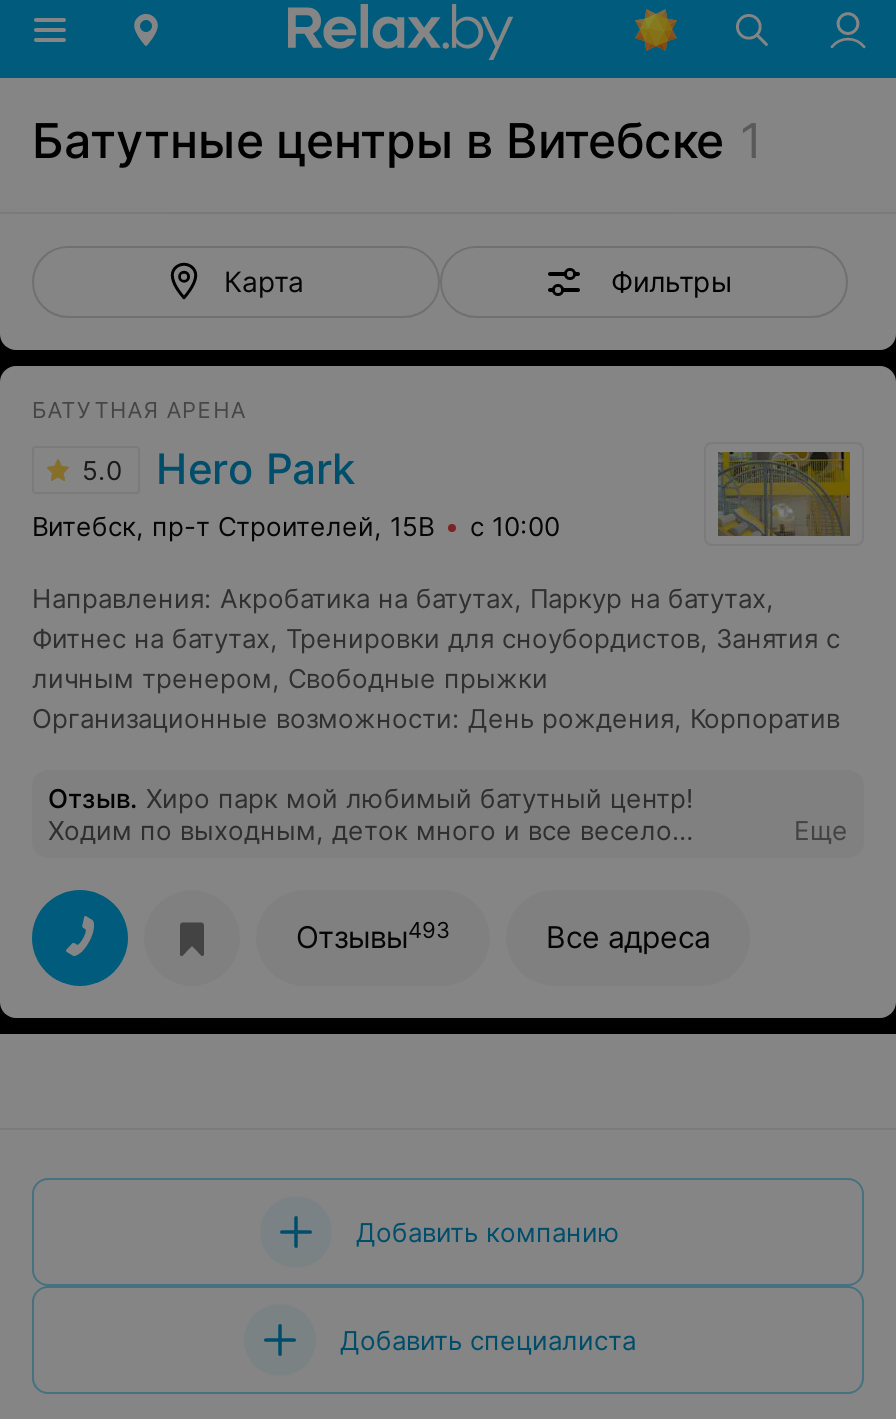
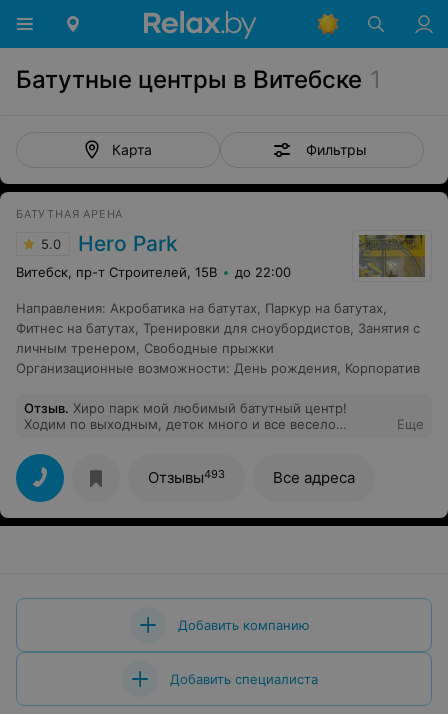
- Витебск, пр-т Строителей, 15В с 10:00
+ Витебск, пр-т Строителей, 15В до 22:00
